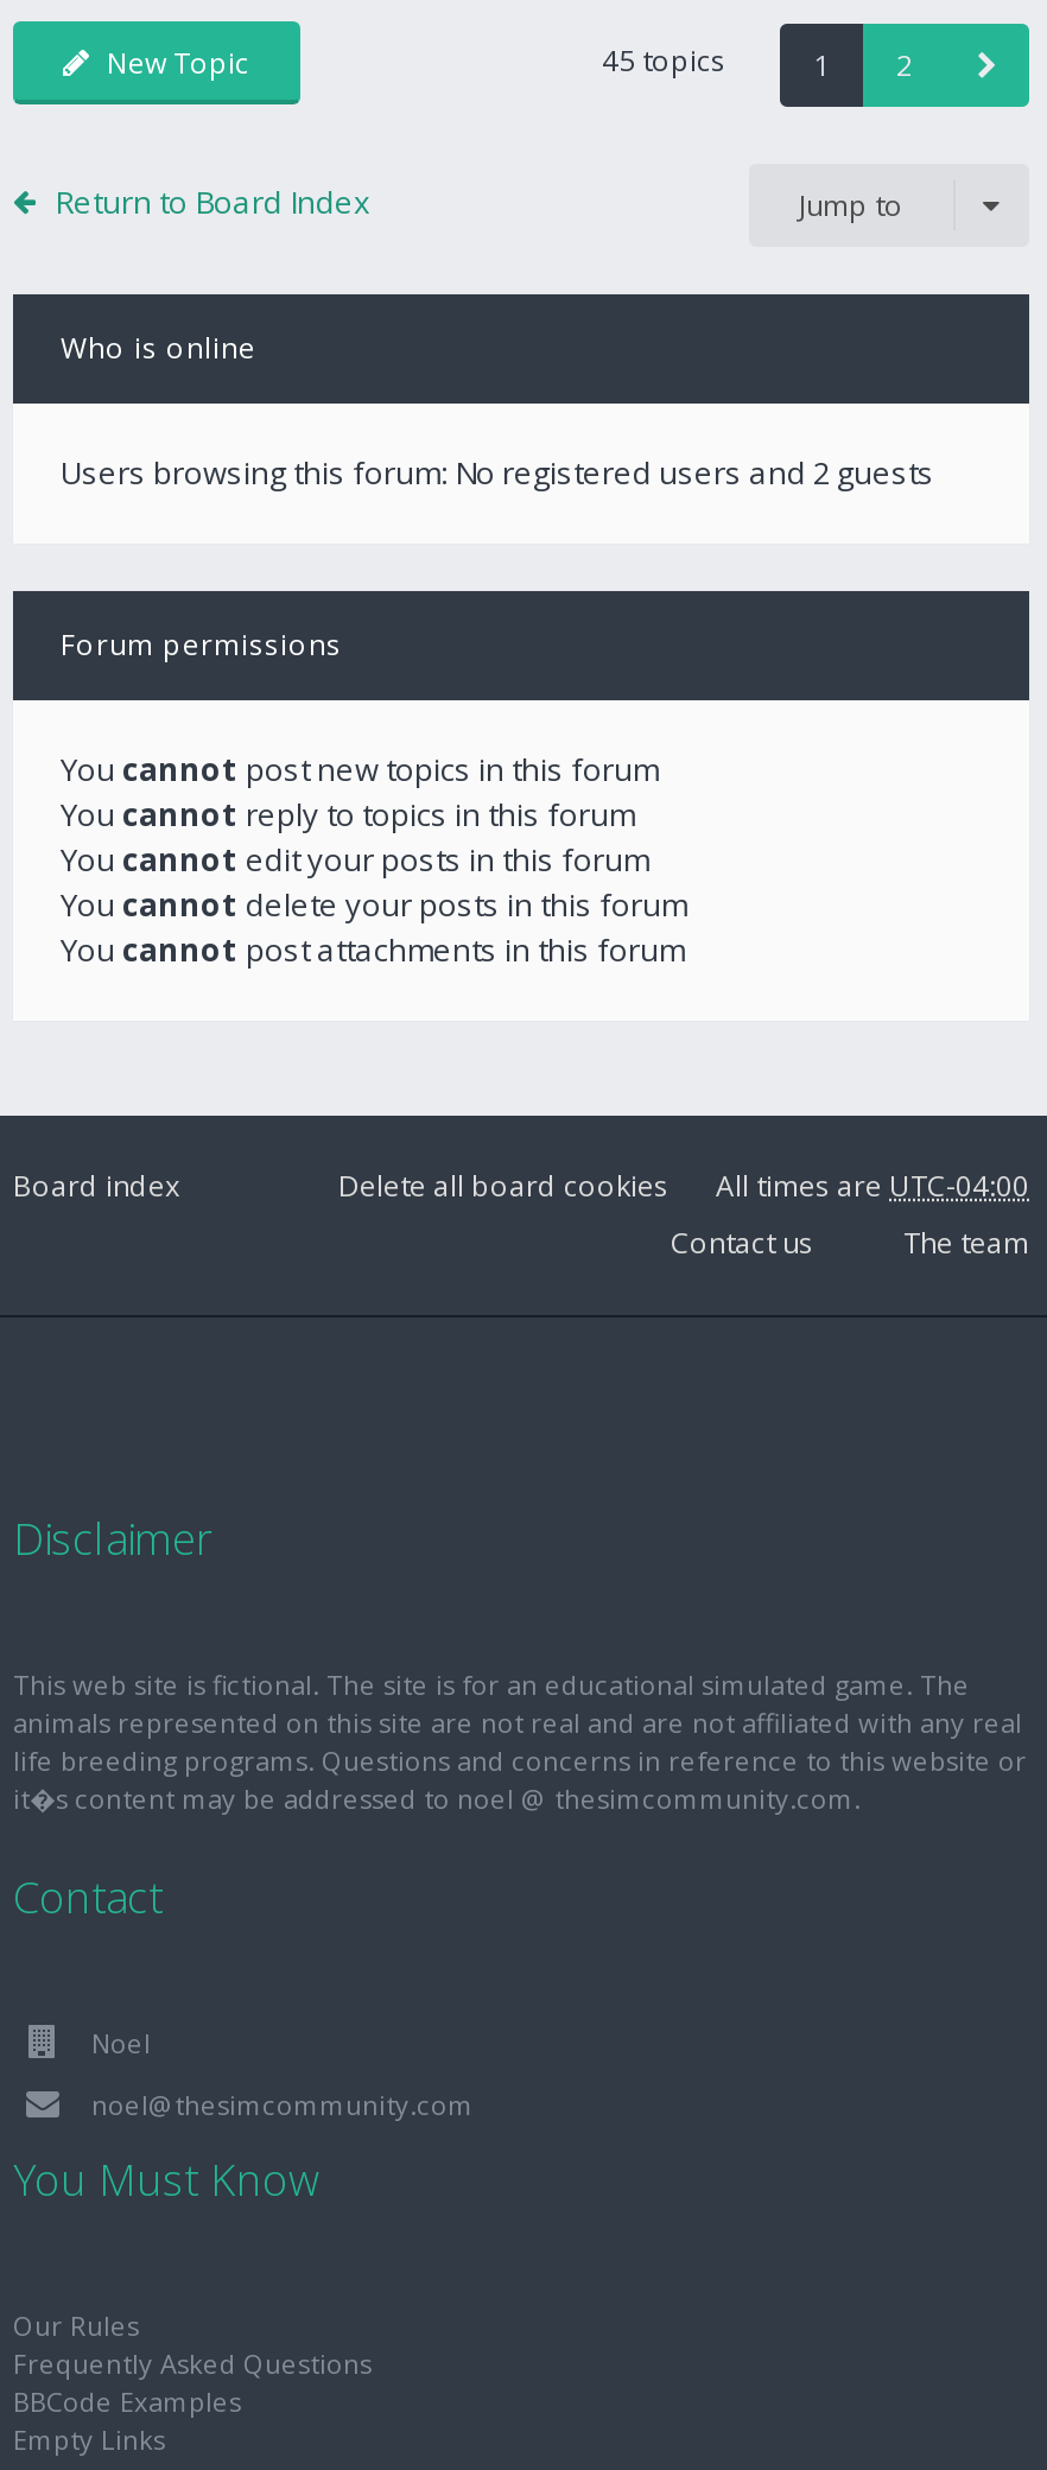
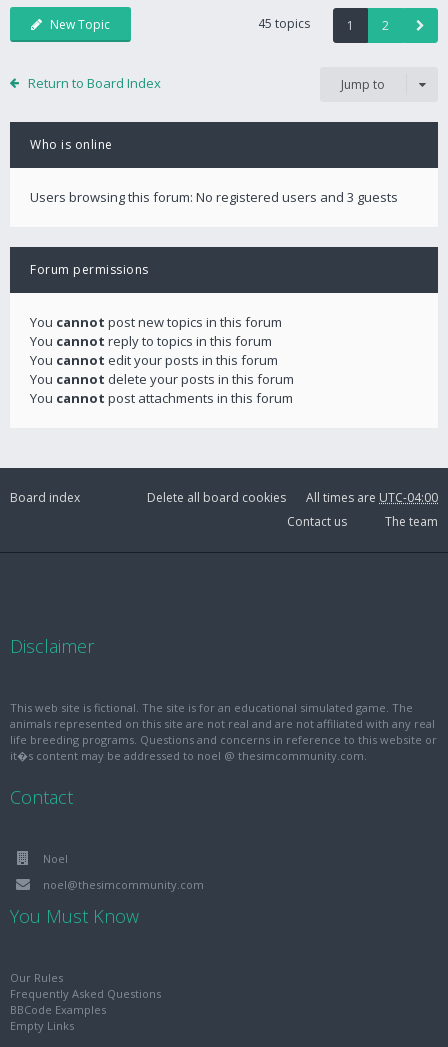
- Users browsing this forum: No registered users and 2 guests
+ Users browsing this forum: No registered users and 3 guests
